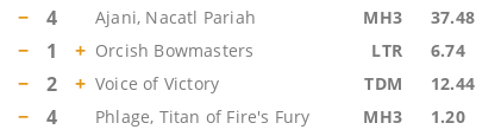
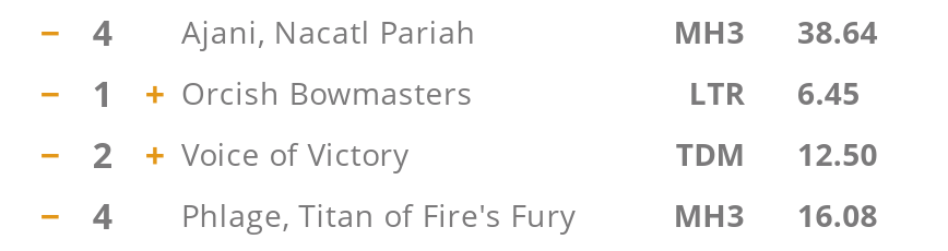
- MH3 37.48
+ MH3 38.64

- LTR 6.74
+ LTR 6.45

- TDM 12.44
+ TDM 12.50

- MH3 1.20
+ MH3 16.08
